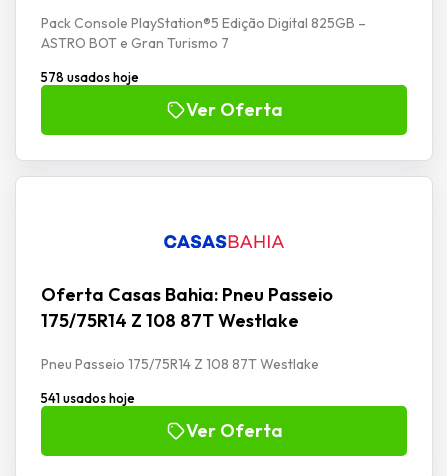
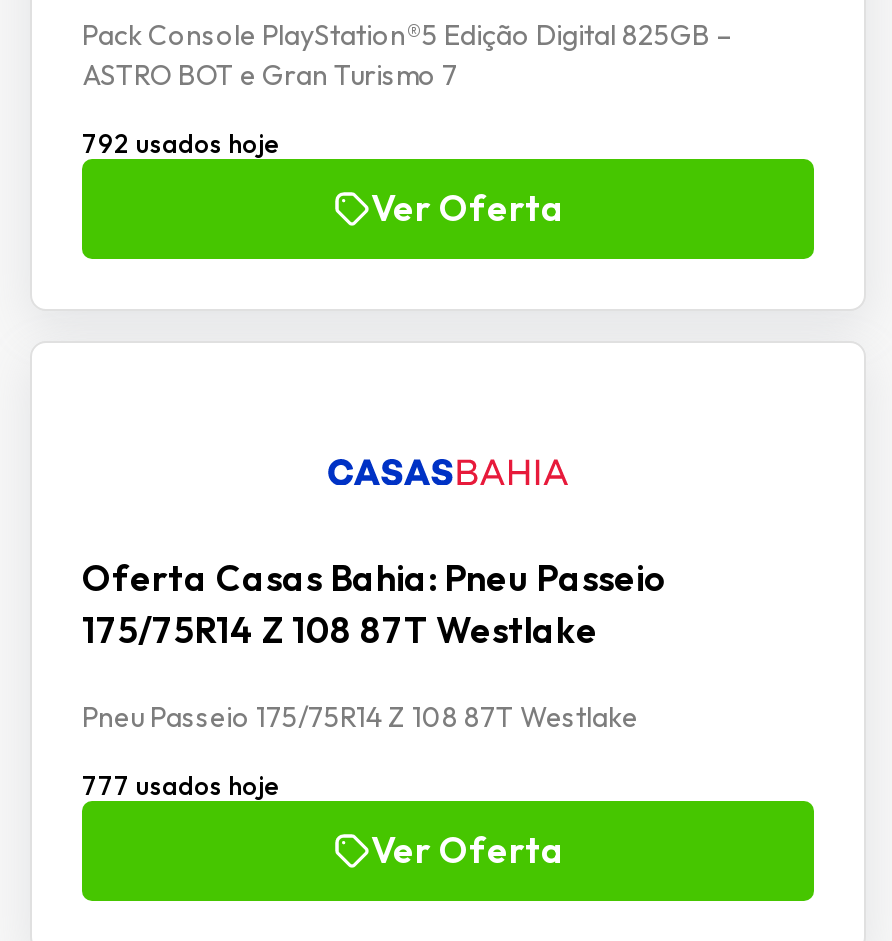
- 578 usados hoje
+ 792 usados hoje

- 541 usados hoje
+ 777 usados hoje
